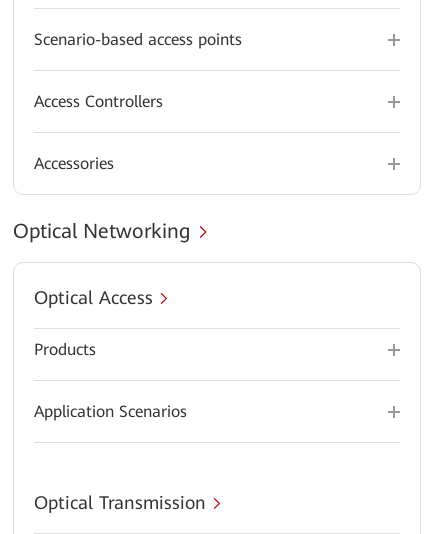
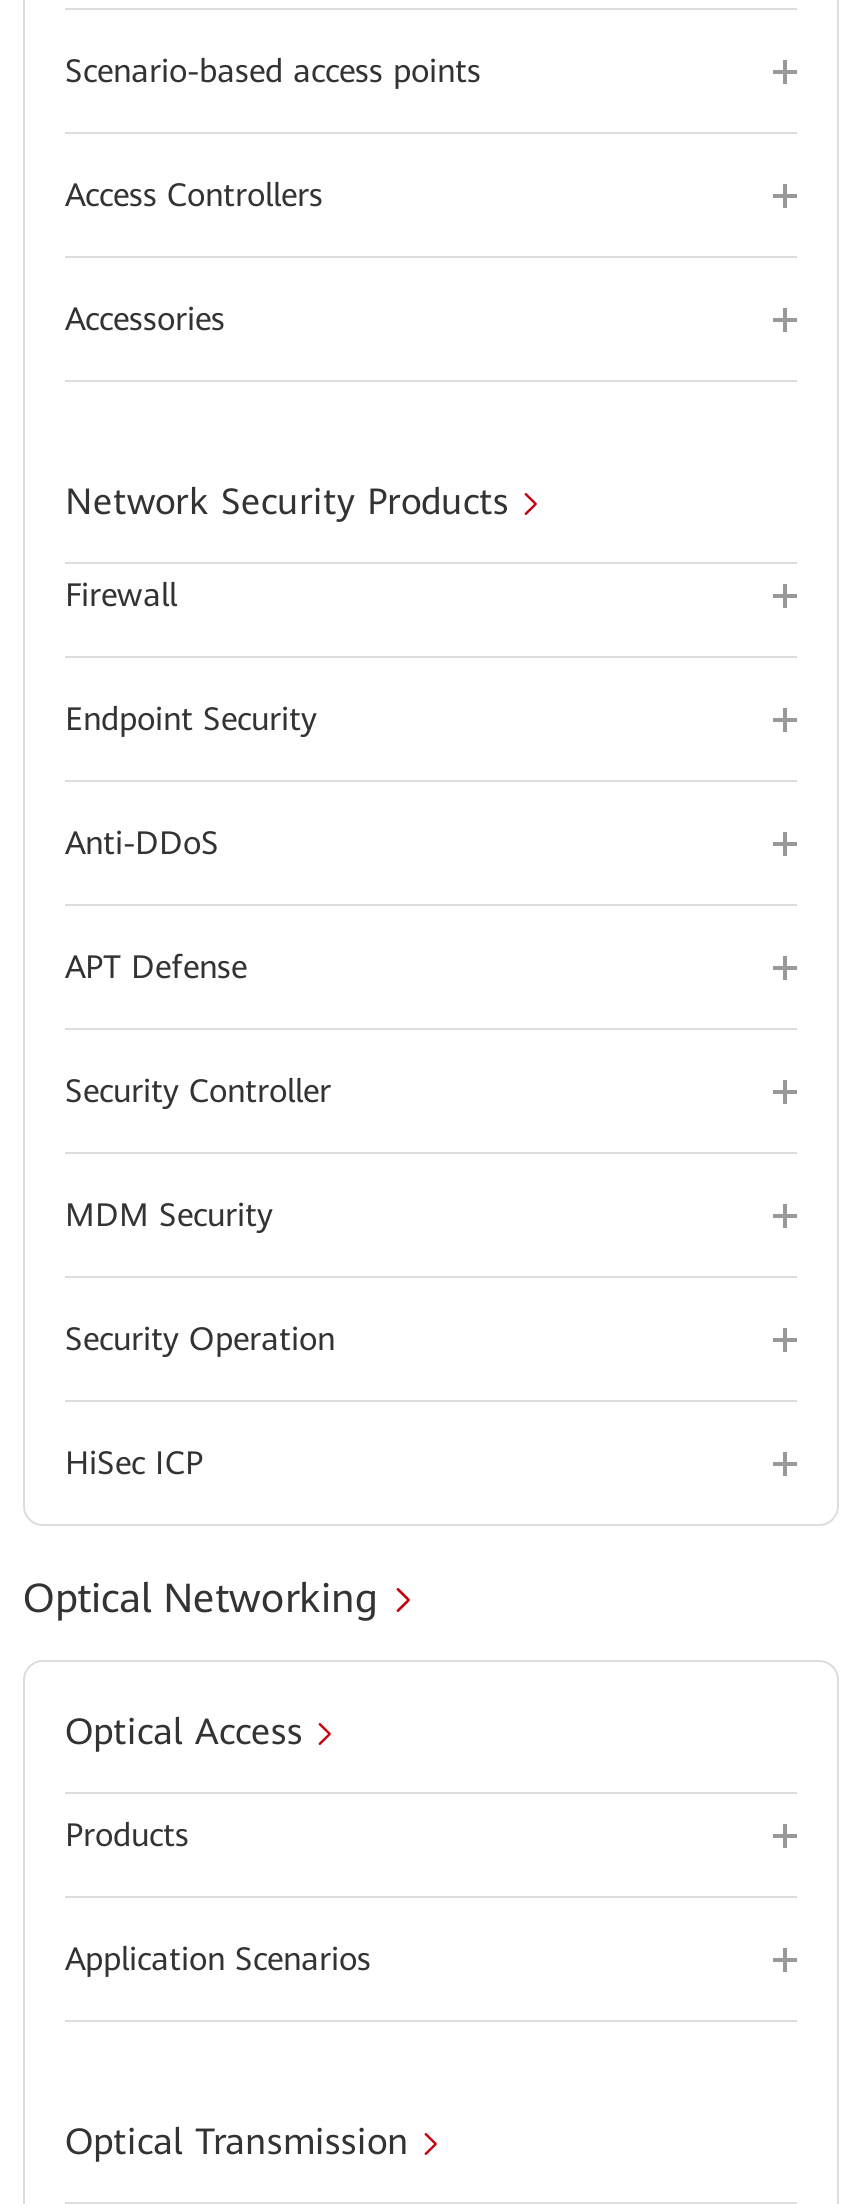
+ Network Security Products
+ Firewall
+ Endpoint Security
+ Anti-DDoS
+ APT Defense
+ Security Controller
+ MDM Security
+ Security Operation
+ HiSec ICP
